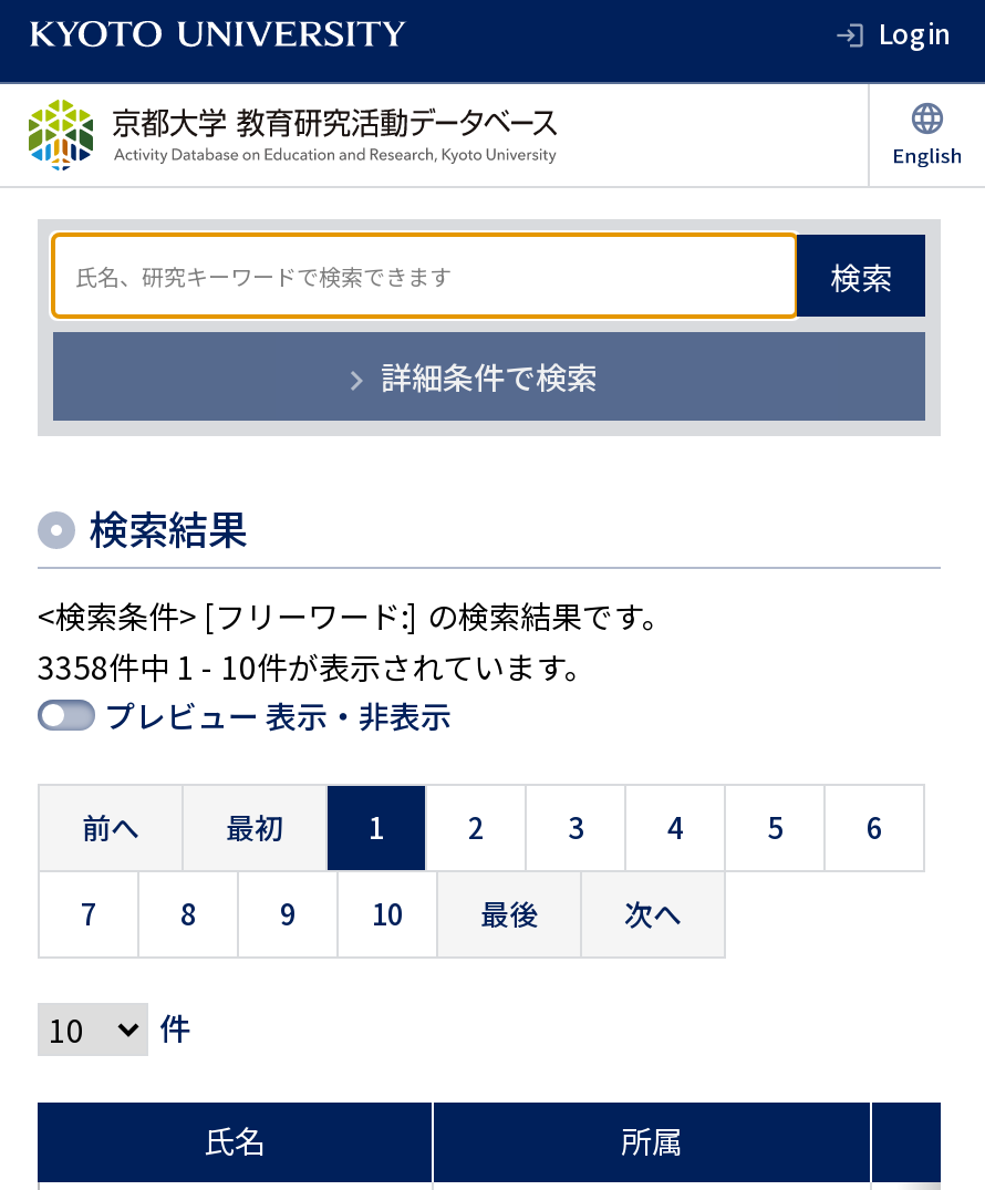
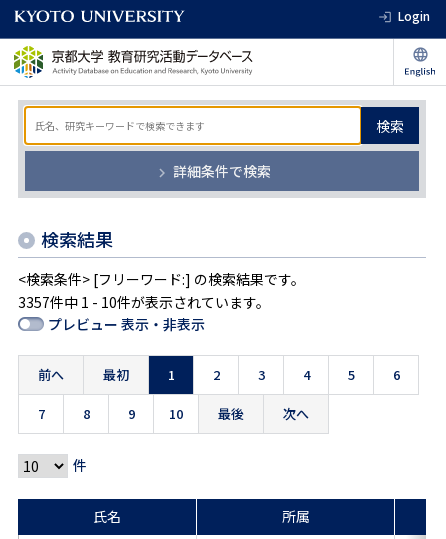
- 3358件中 1 - 10件が表示されています。
+ 3357件中 1 - 10件が表示されています。
